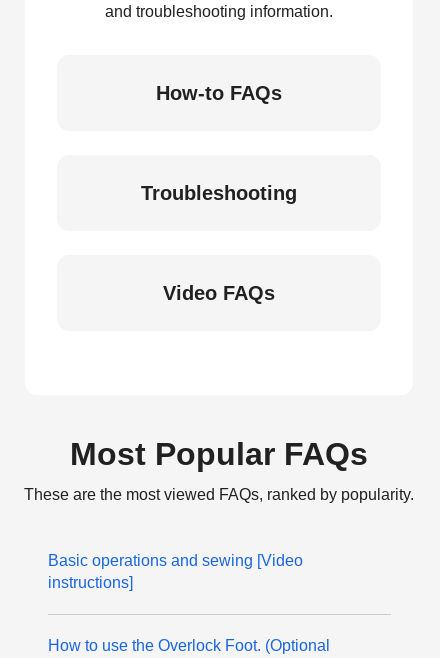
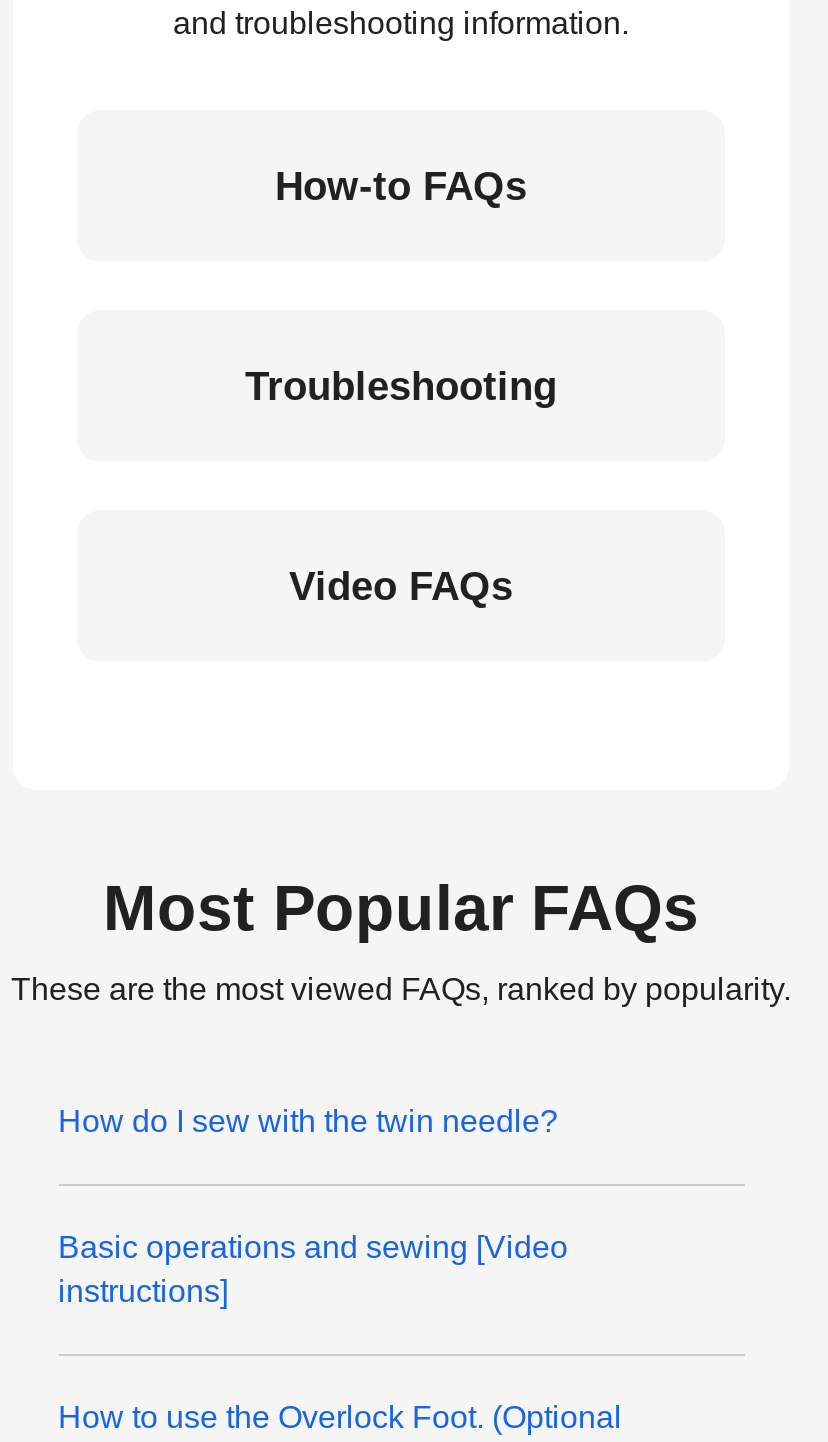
+ How do I sew with the twin needle?
